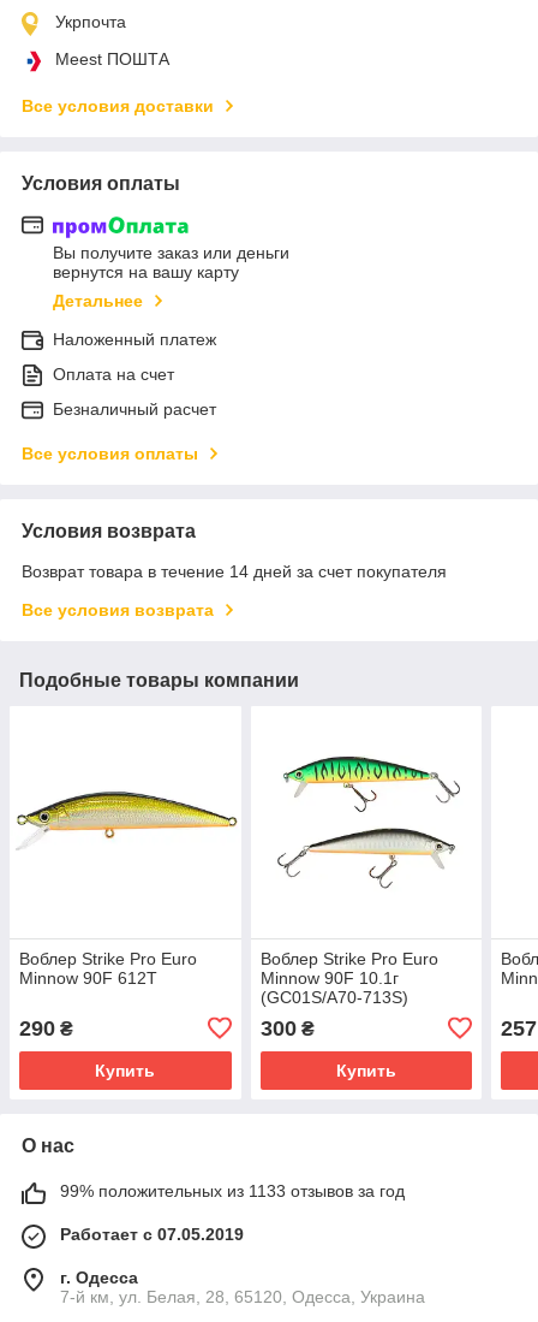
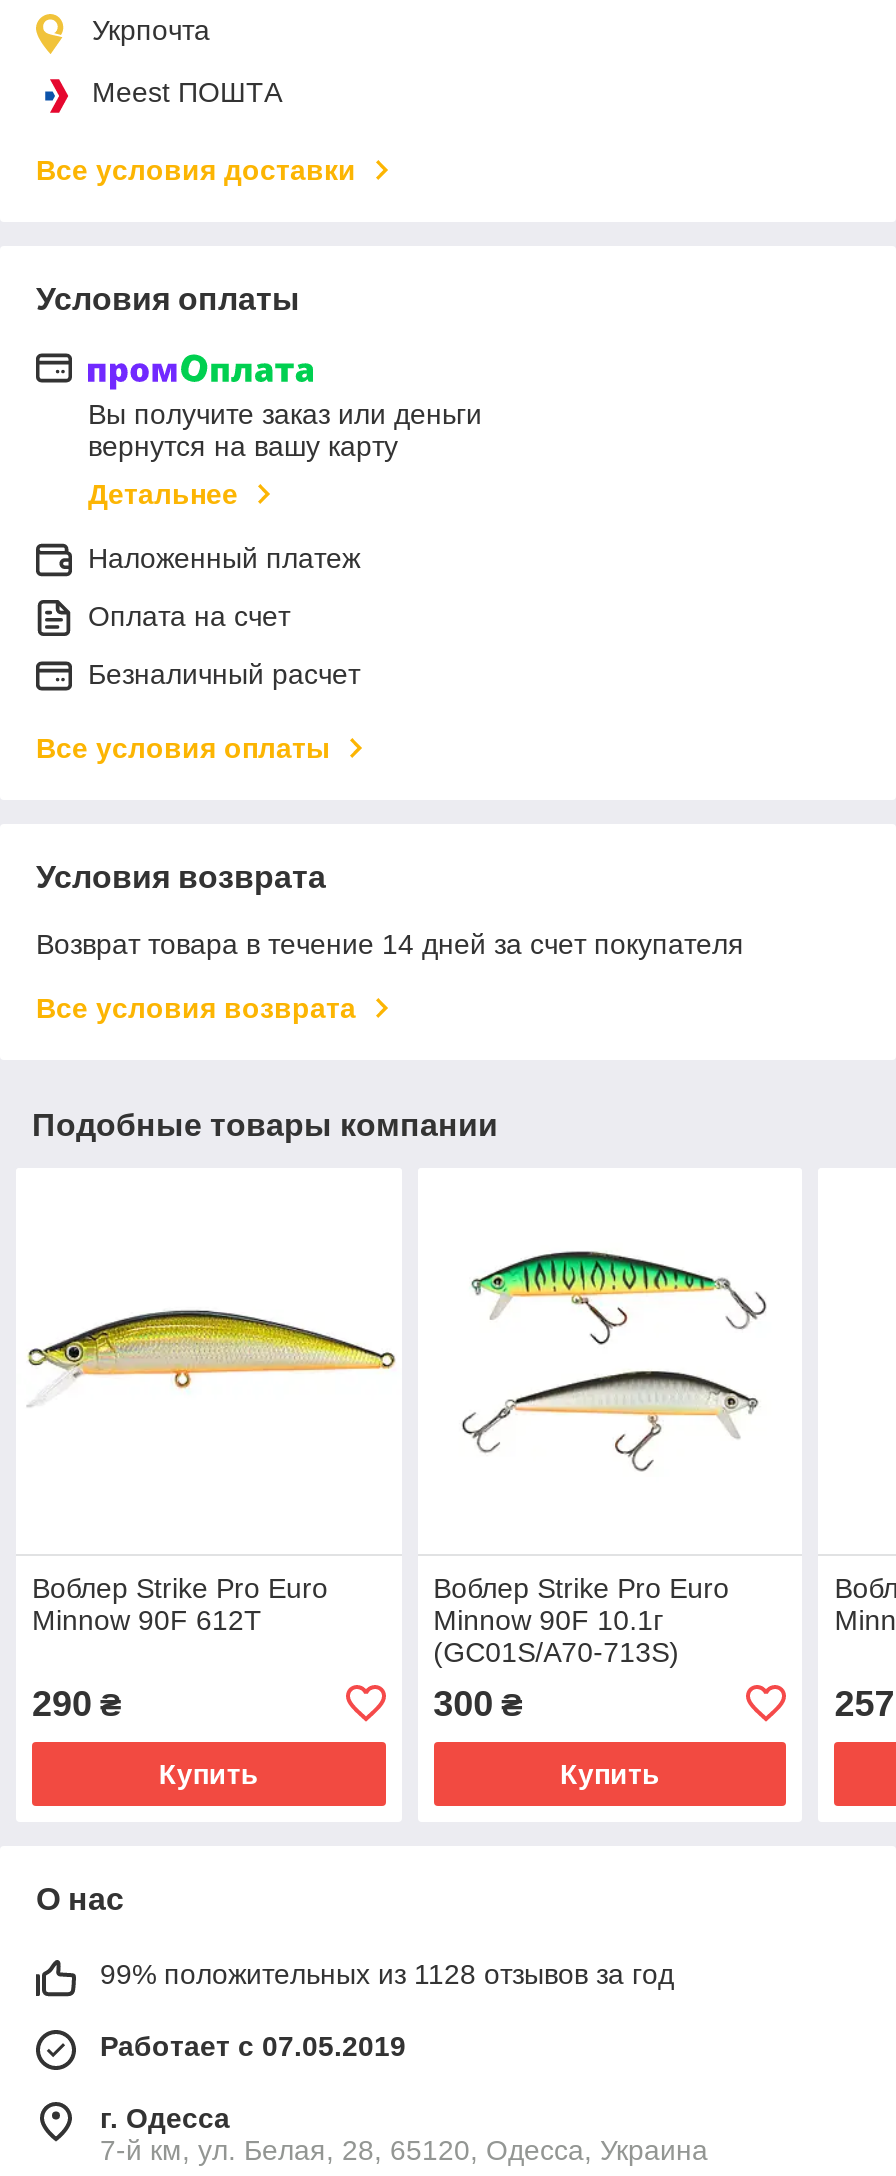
- 99% положительных из 1133 отзывов за год
+ 99% положительных из 1128 отзывов за год
